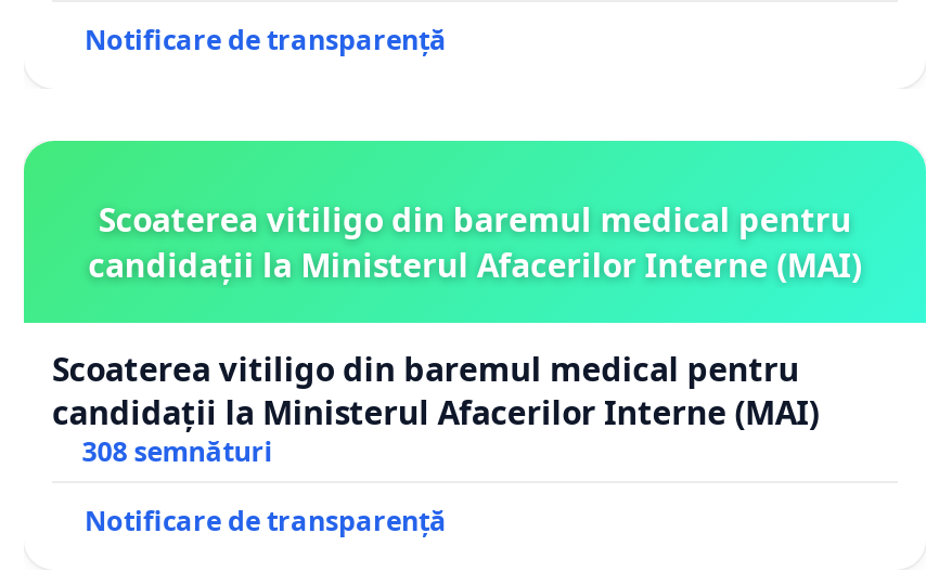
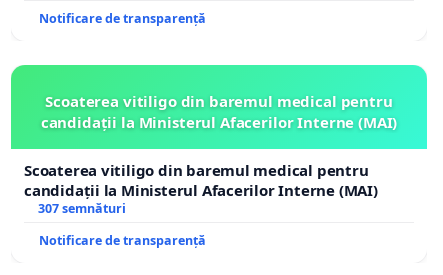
- 308 semnături
+ 307 semnături
